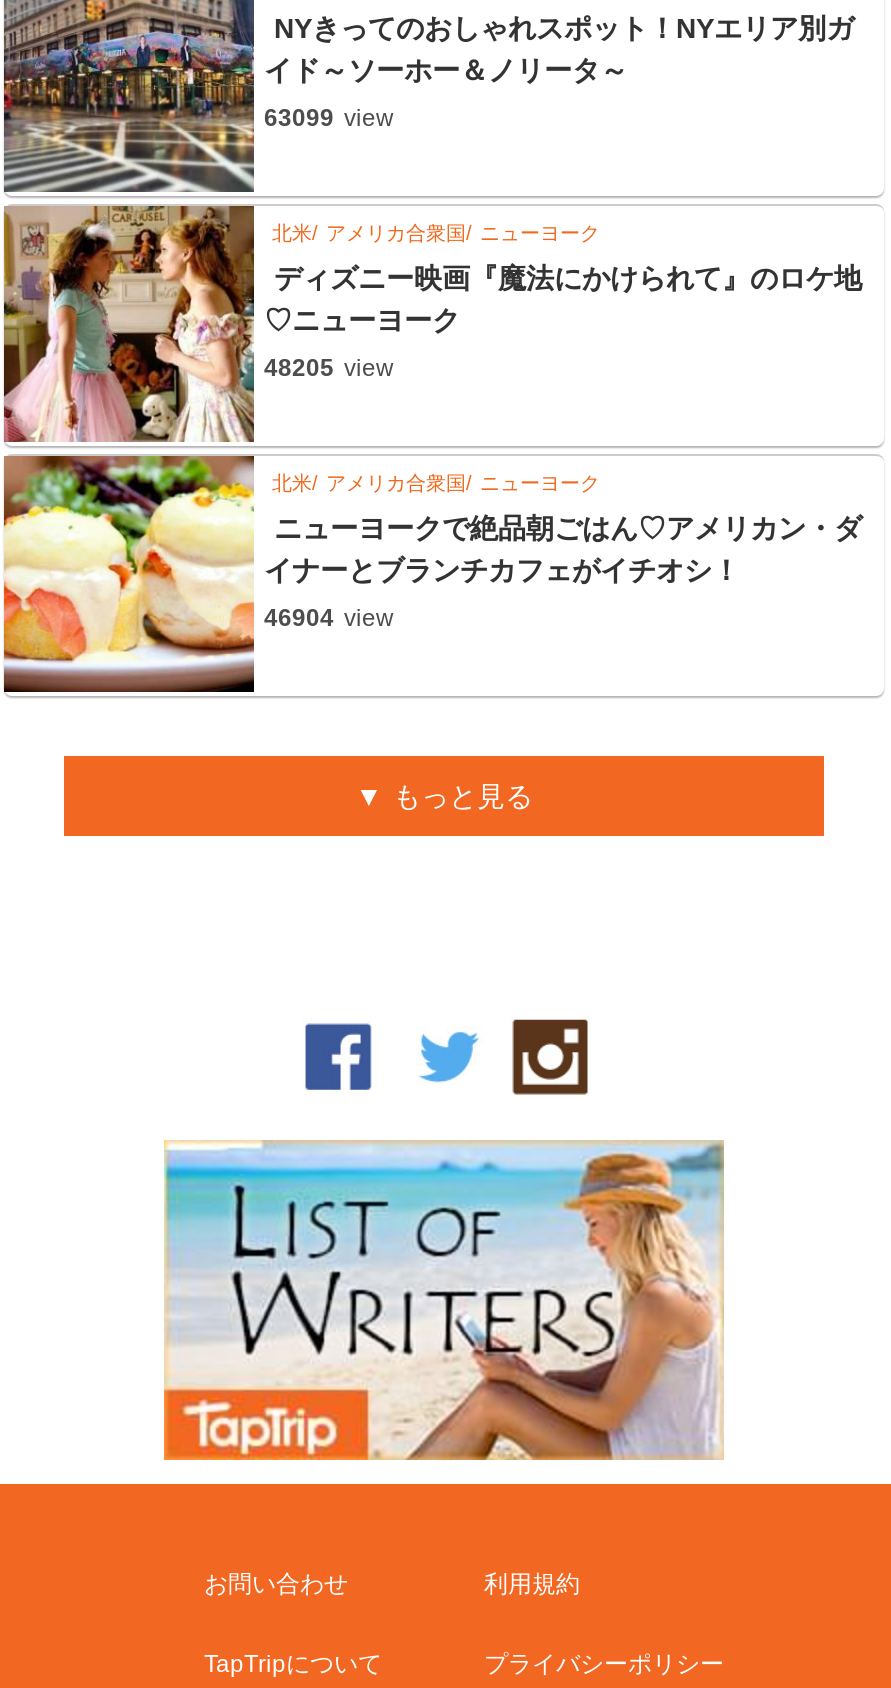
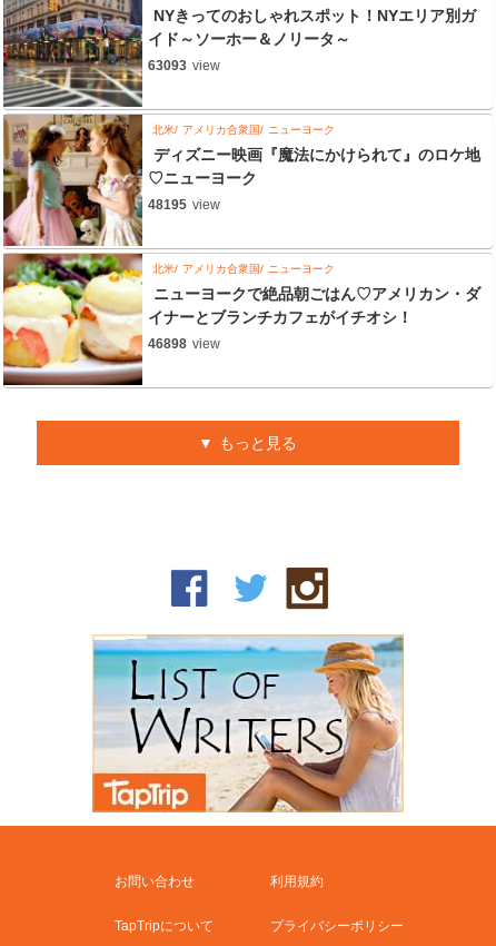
- 63099 view
+ 63093 view

- 48205 view
+ 48195 view

- 46904 view
+ 46898 view
